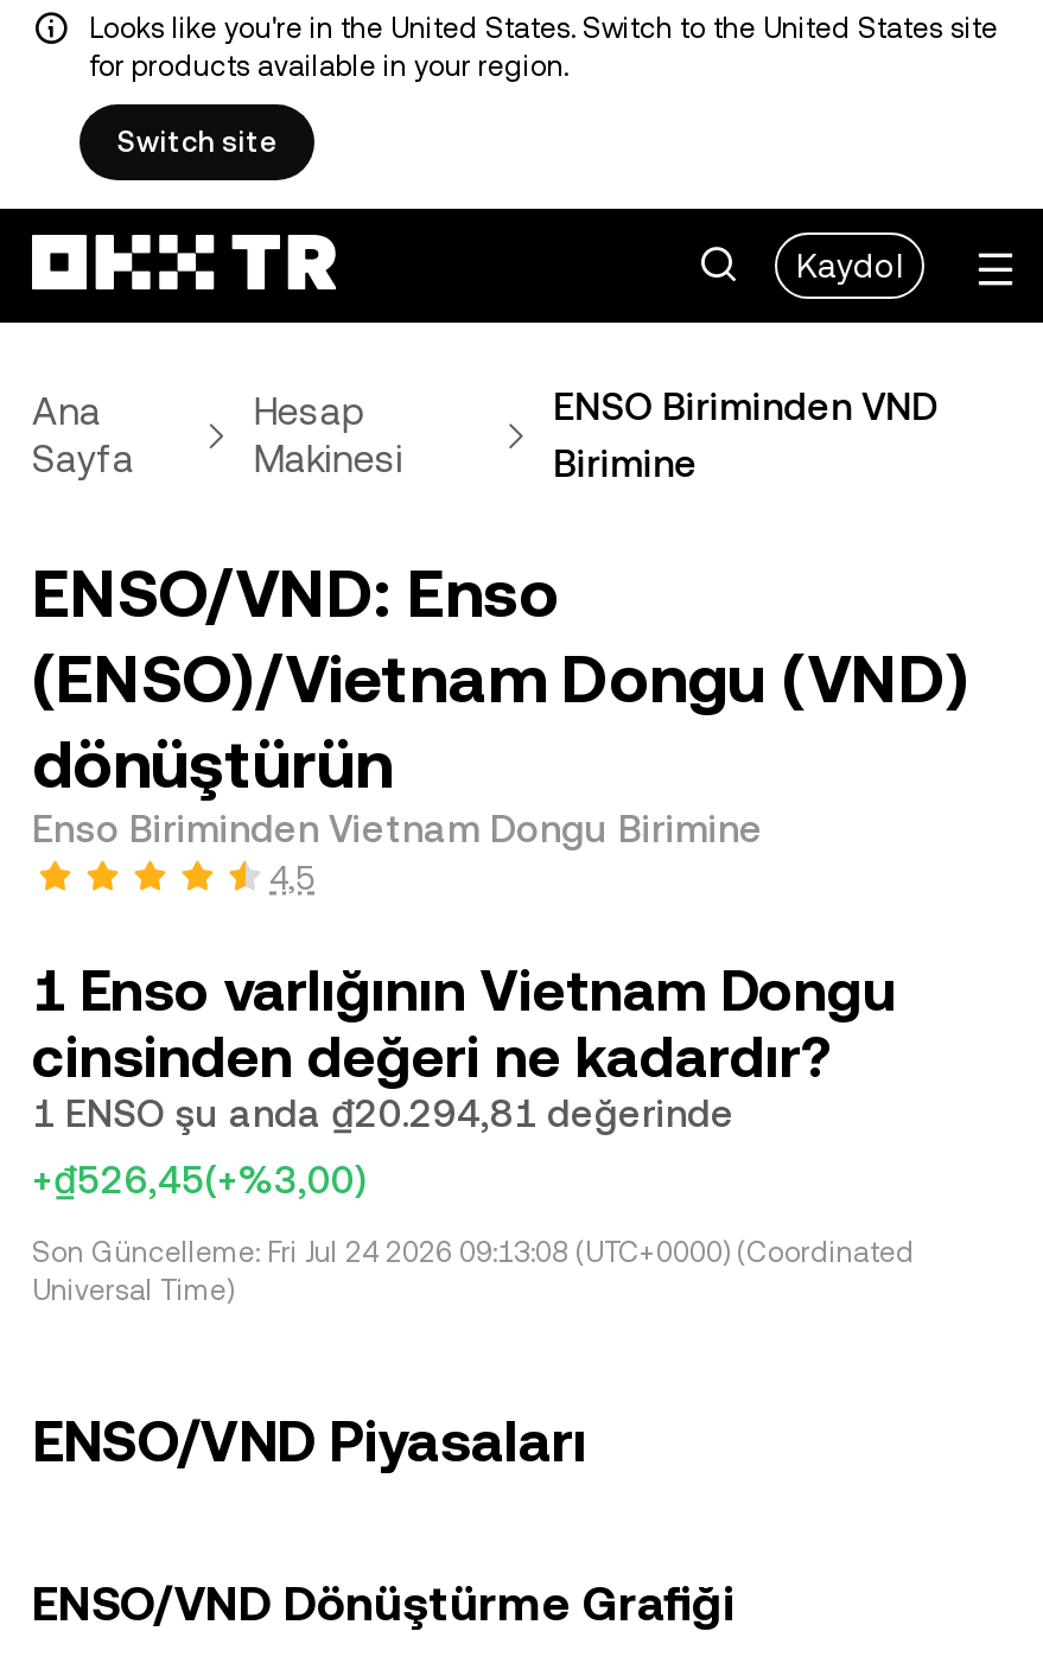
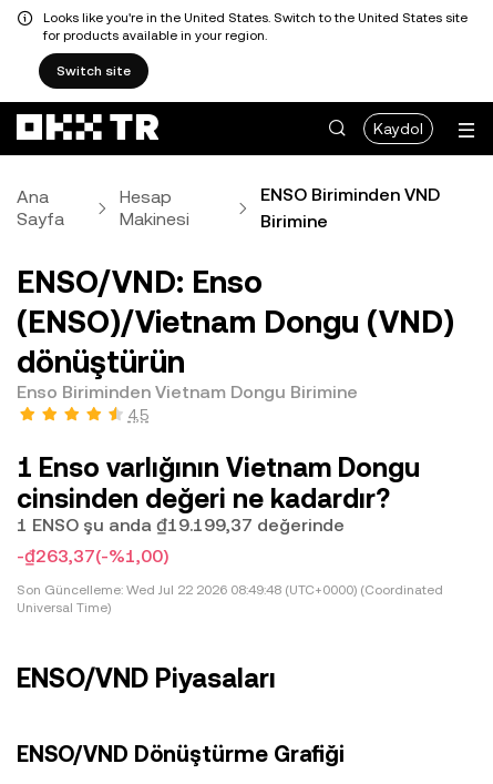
- 1 ENSO şu anda ₫20.294,81 değerinde
+ 1 ENSO şu anda ₫19.199,37 değerinde

- +₫526,45(+%3,00)
+ -₫263,37(-%1,00)

- Son Güncelleme: Fri Jul 24 2026 09:13:08 (UTC+0000) (Coordinated
+ Son Güncelleme: Wed Jul 22 2026 08:49:48 (UTC+0000) (Coordinated
